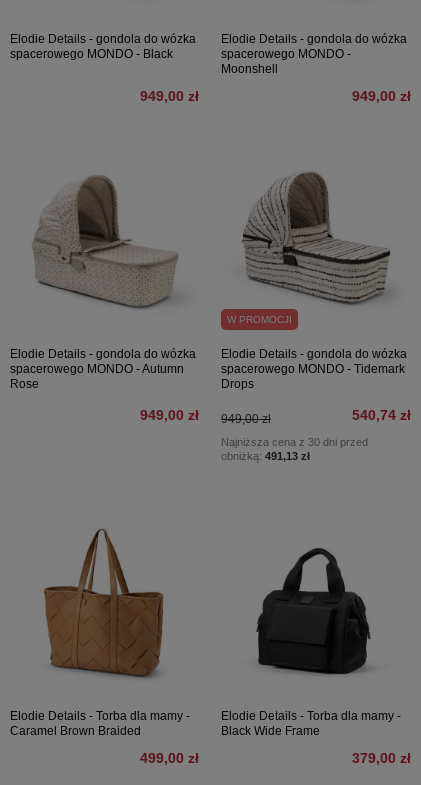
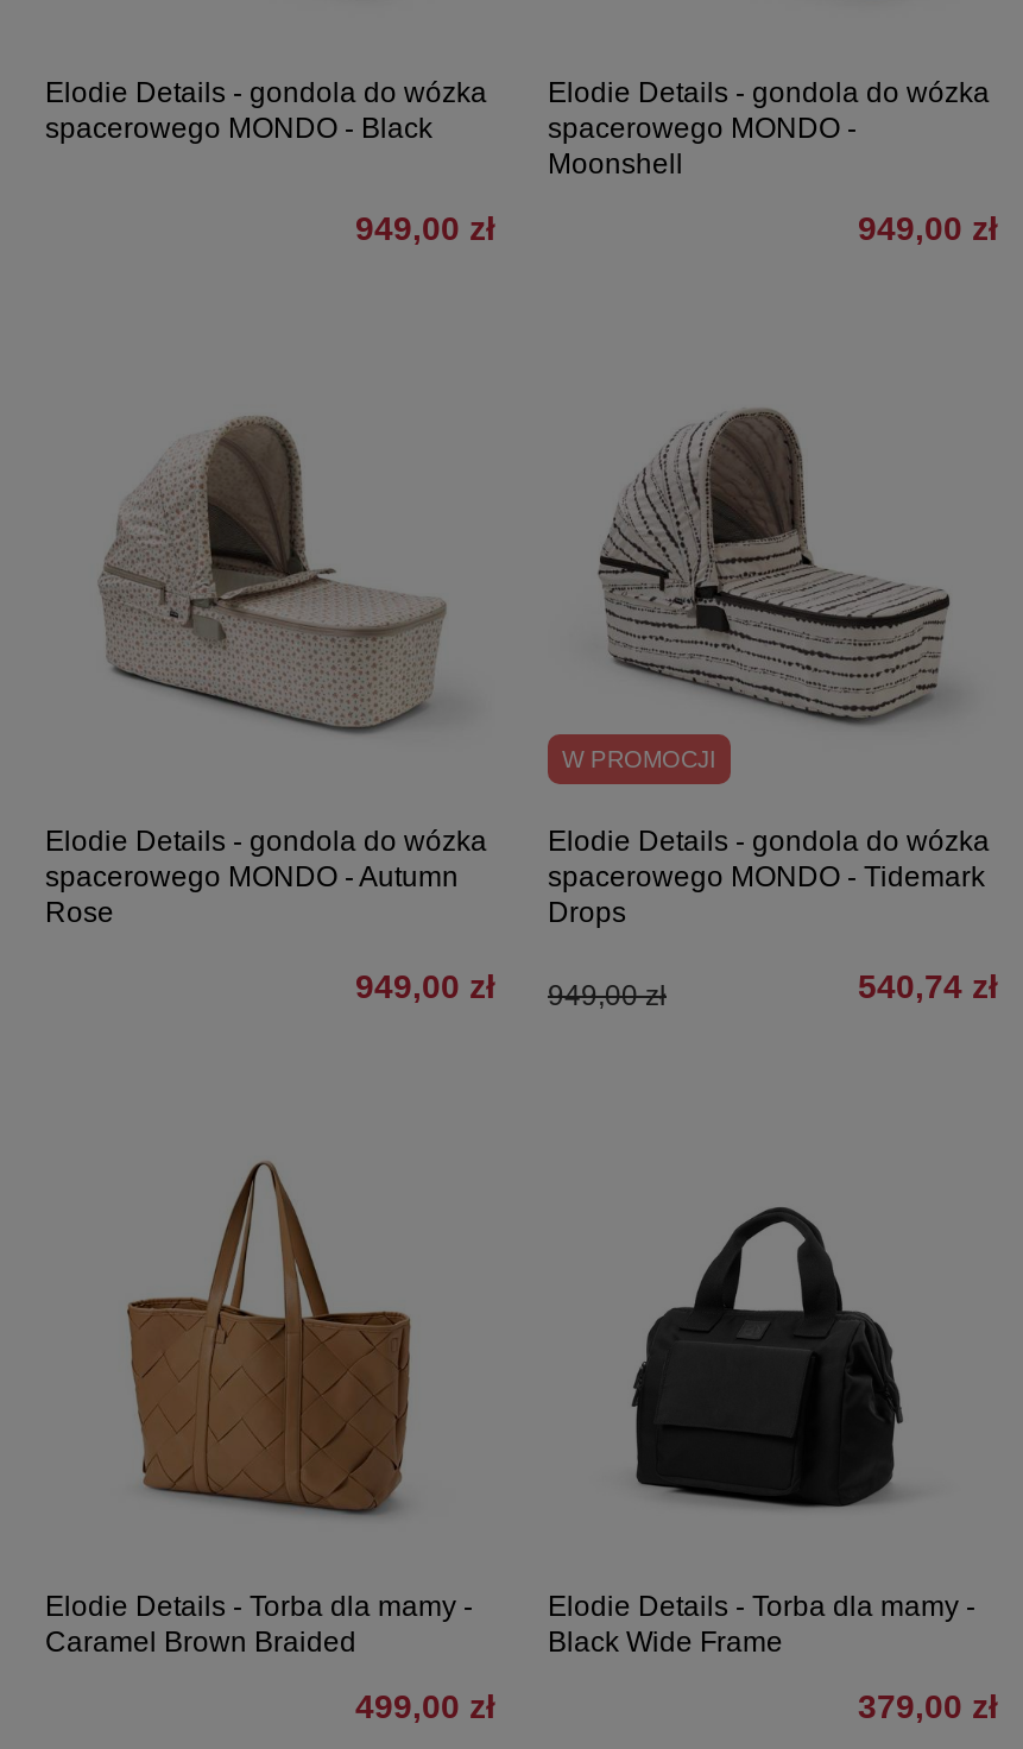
- Najniższa cena z 30 dni przed
- obniżką: 491,13 zł
